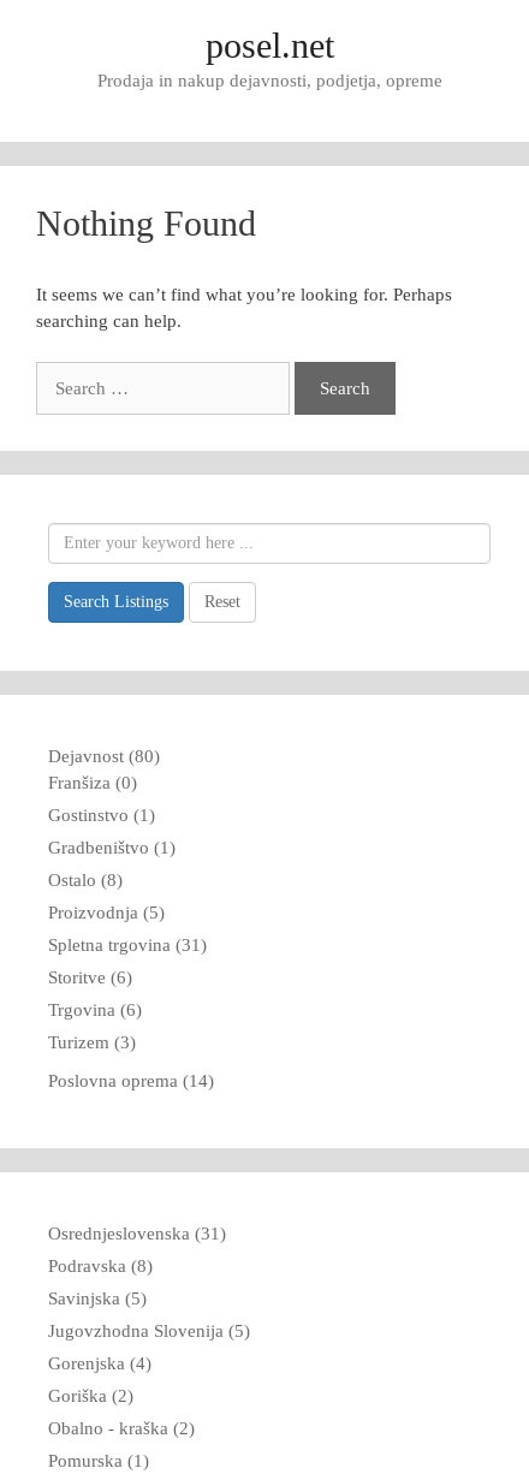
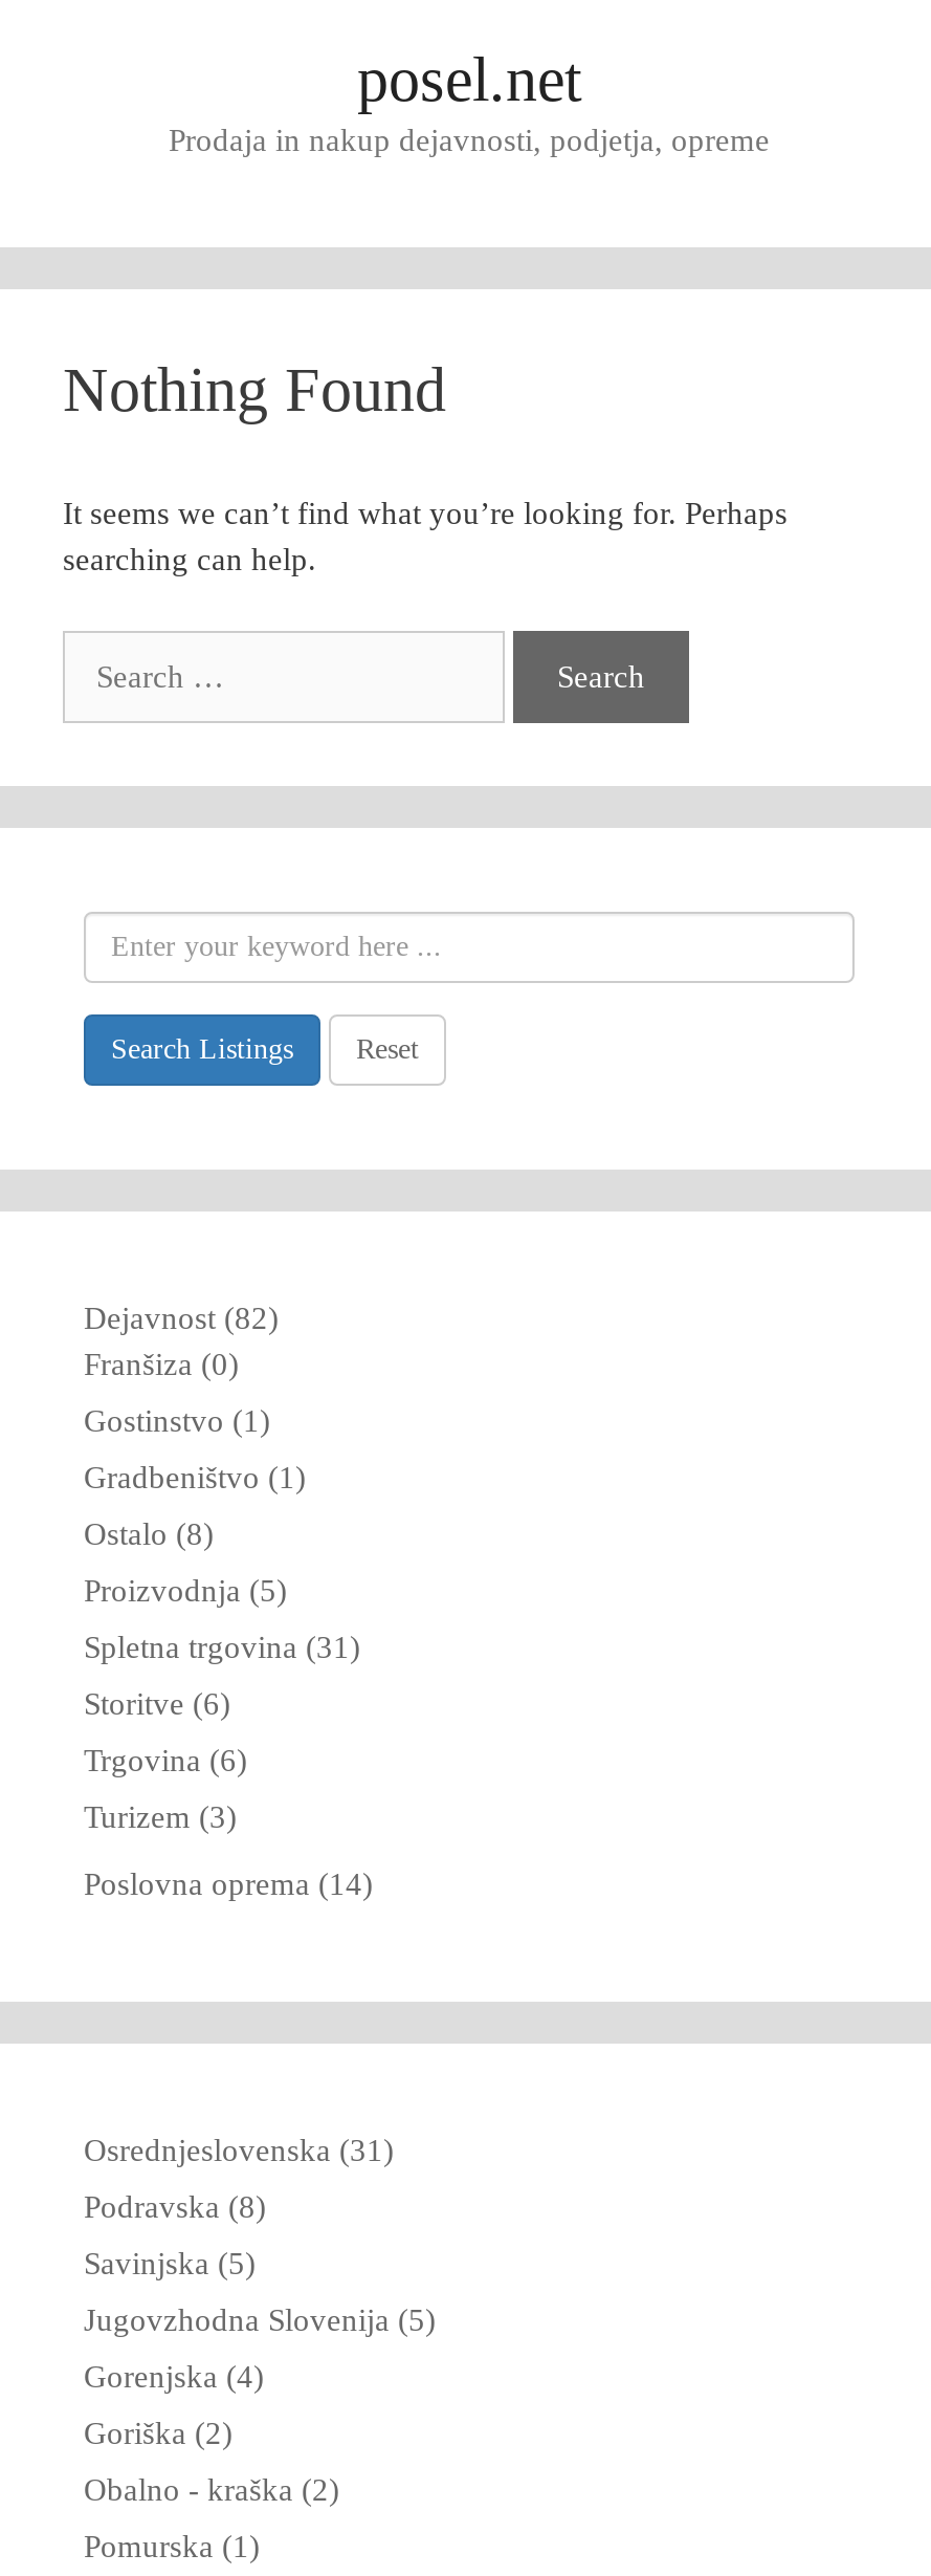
- Dejavnost (80)
+ Dejavnost (82)
